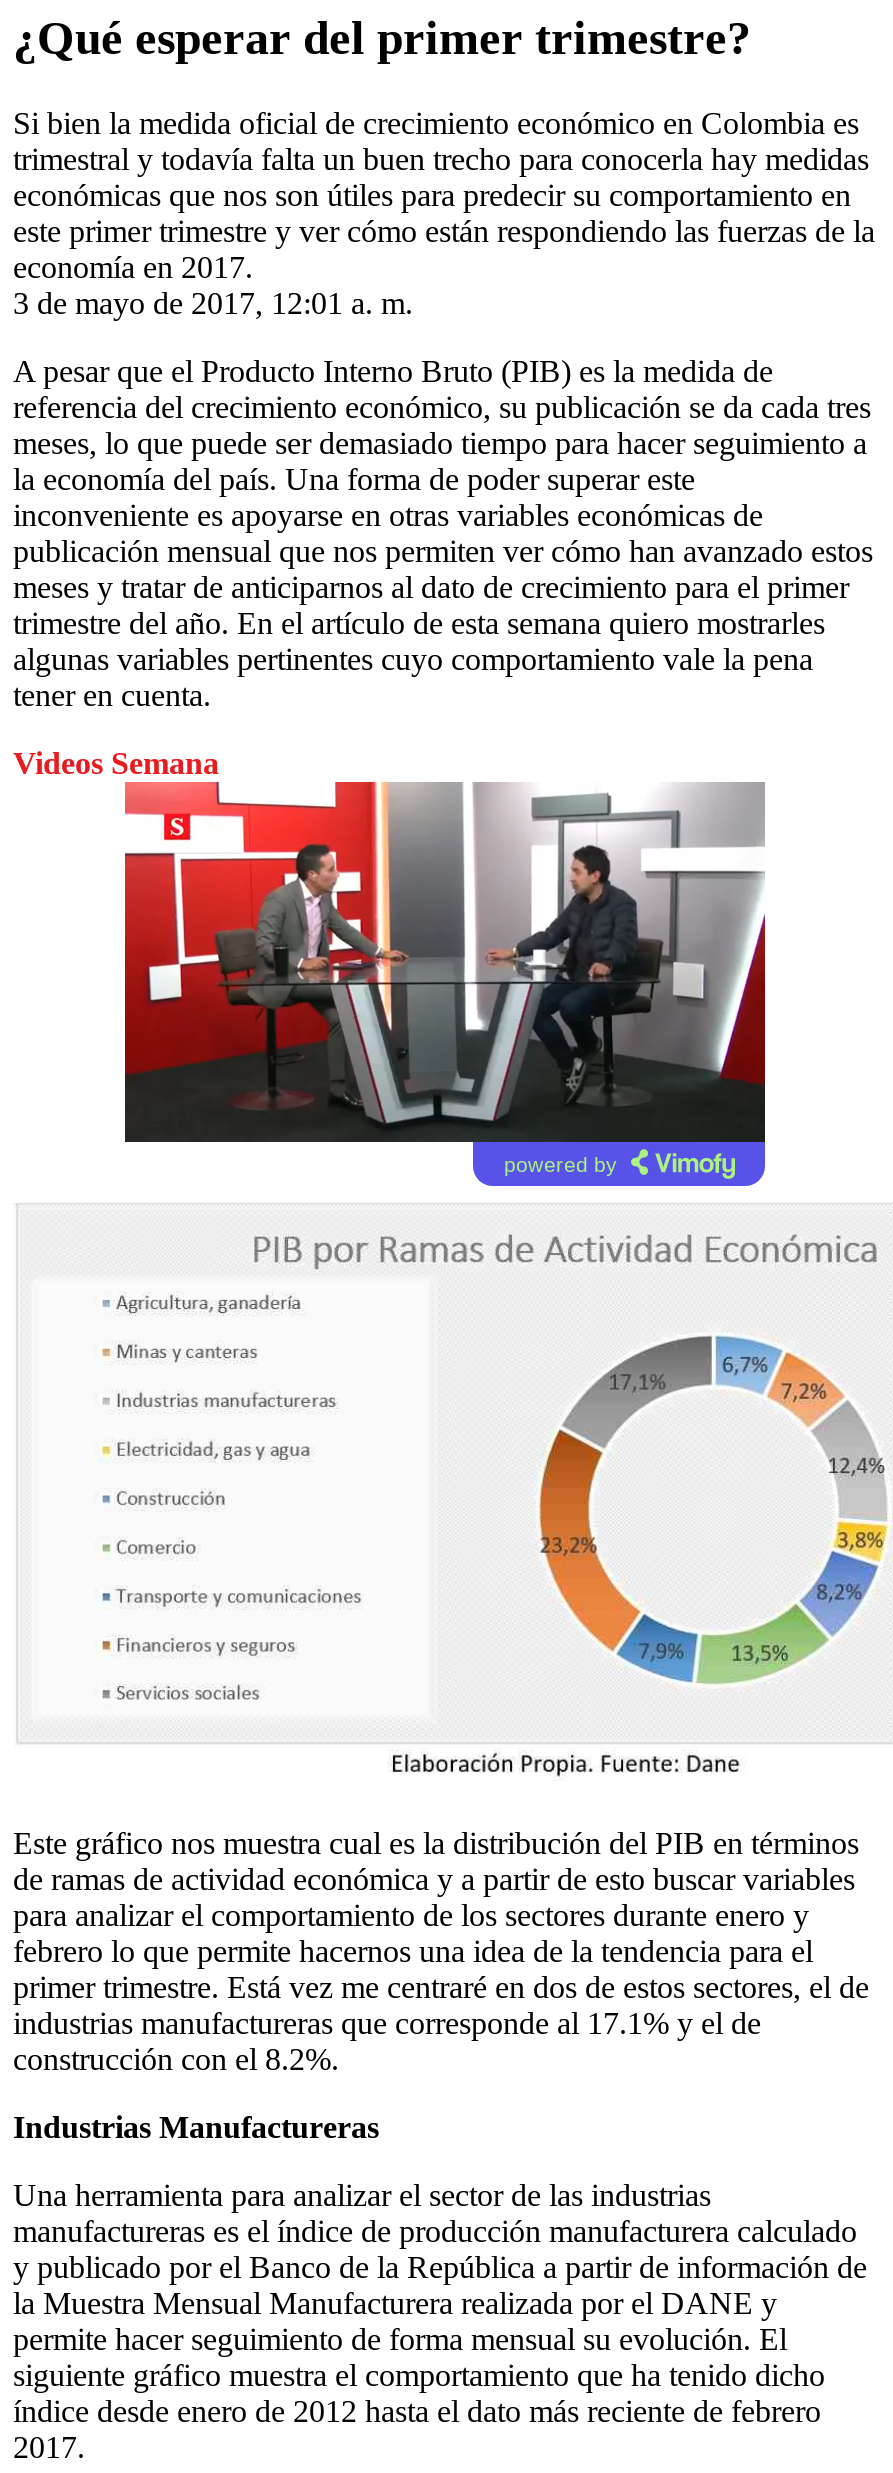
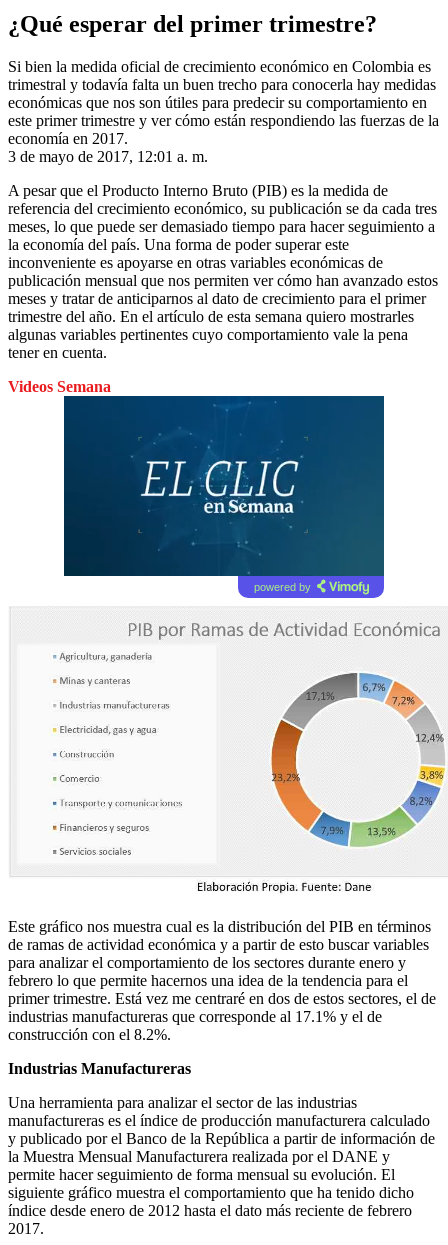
- [image]
+ [image]
